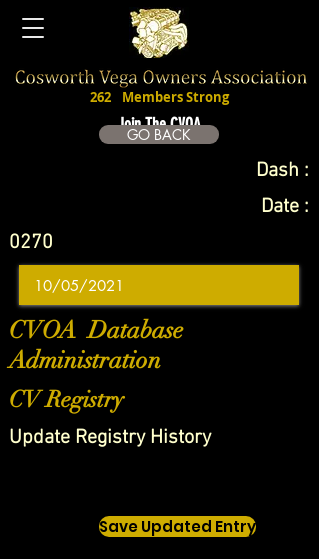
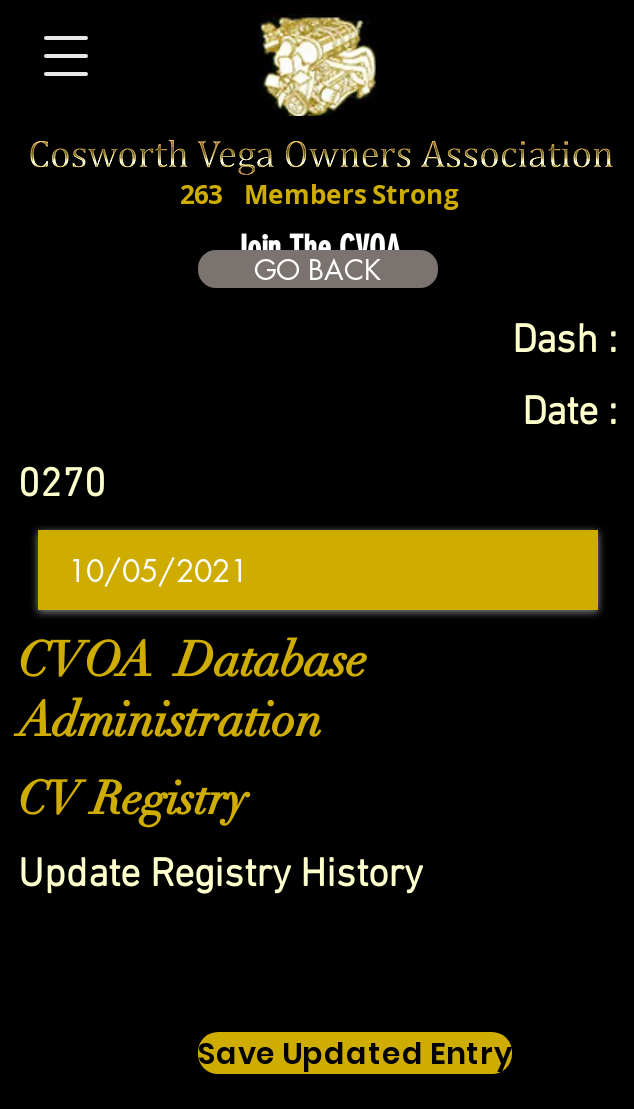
- 262 Members Strong
+ 263 Members Strong
